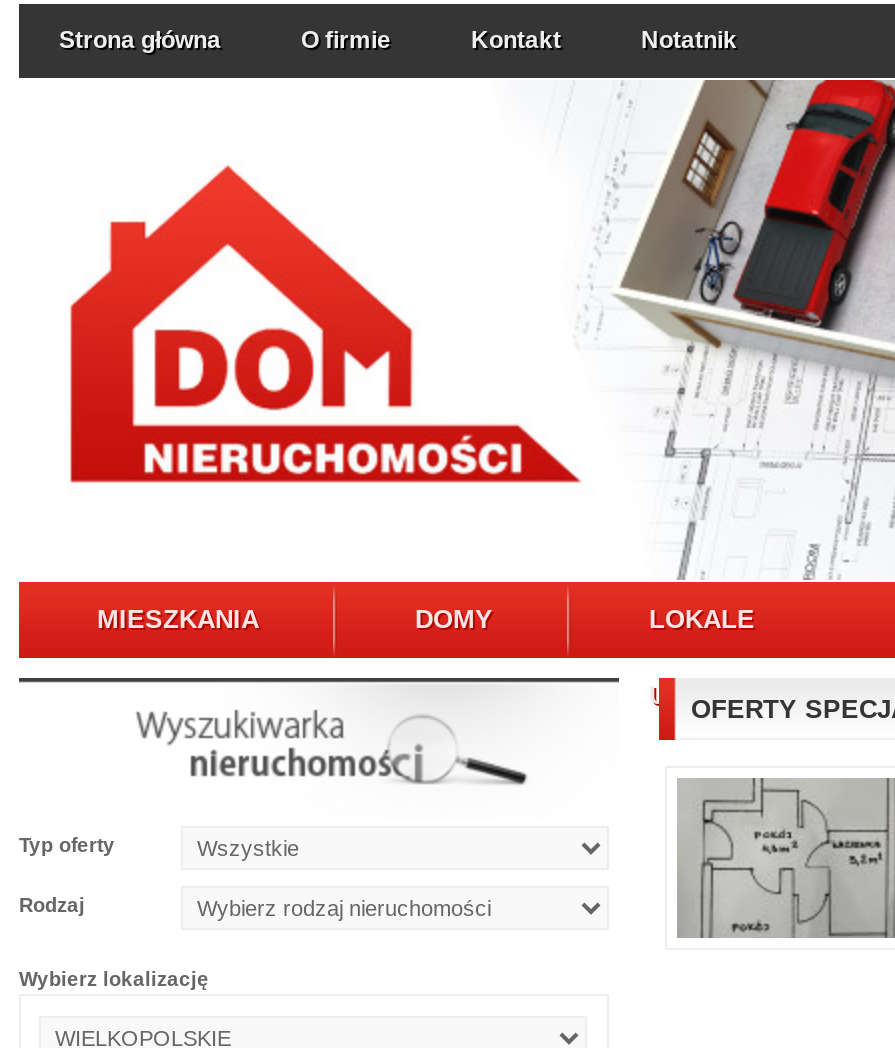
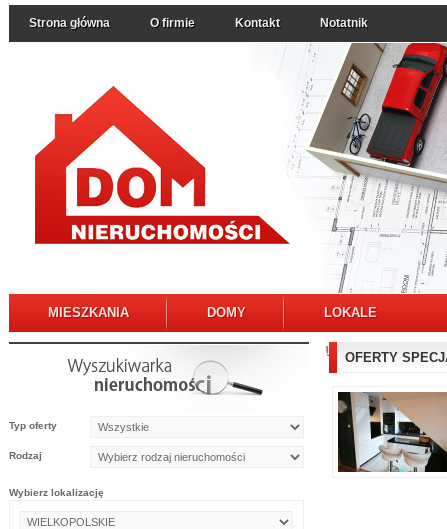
- [image]
+ [image]
